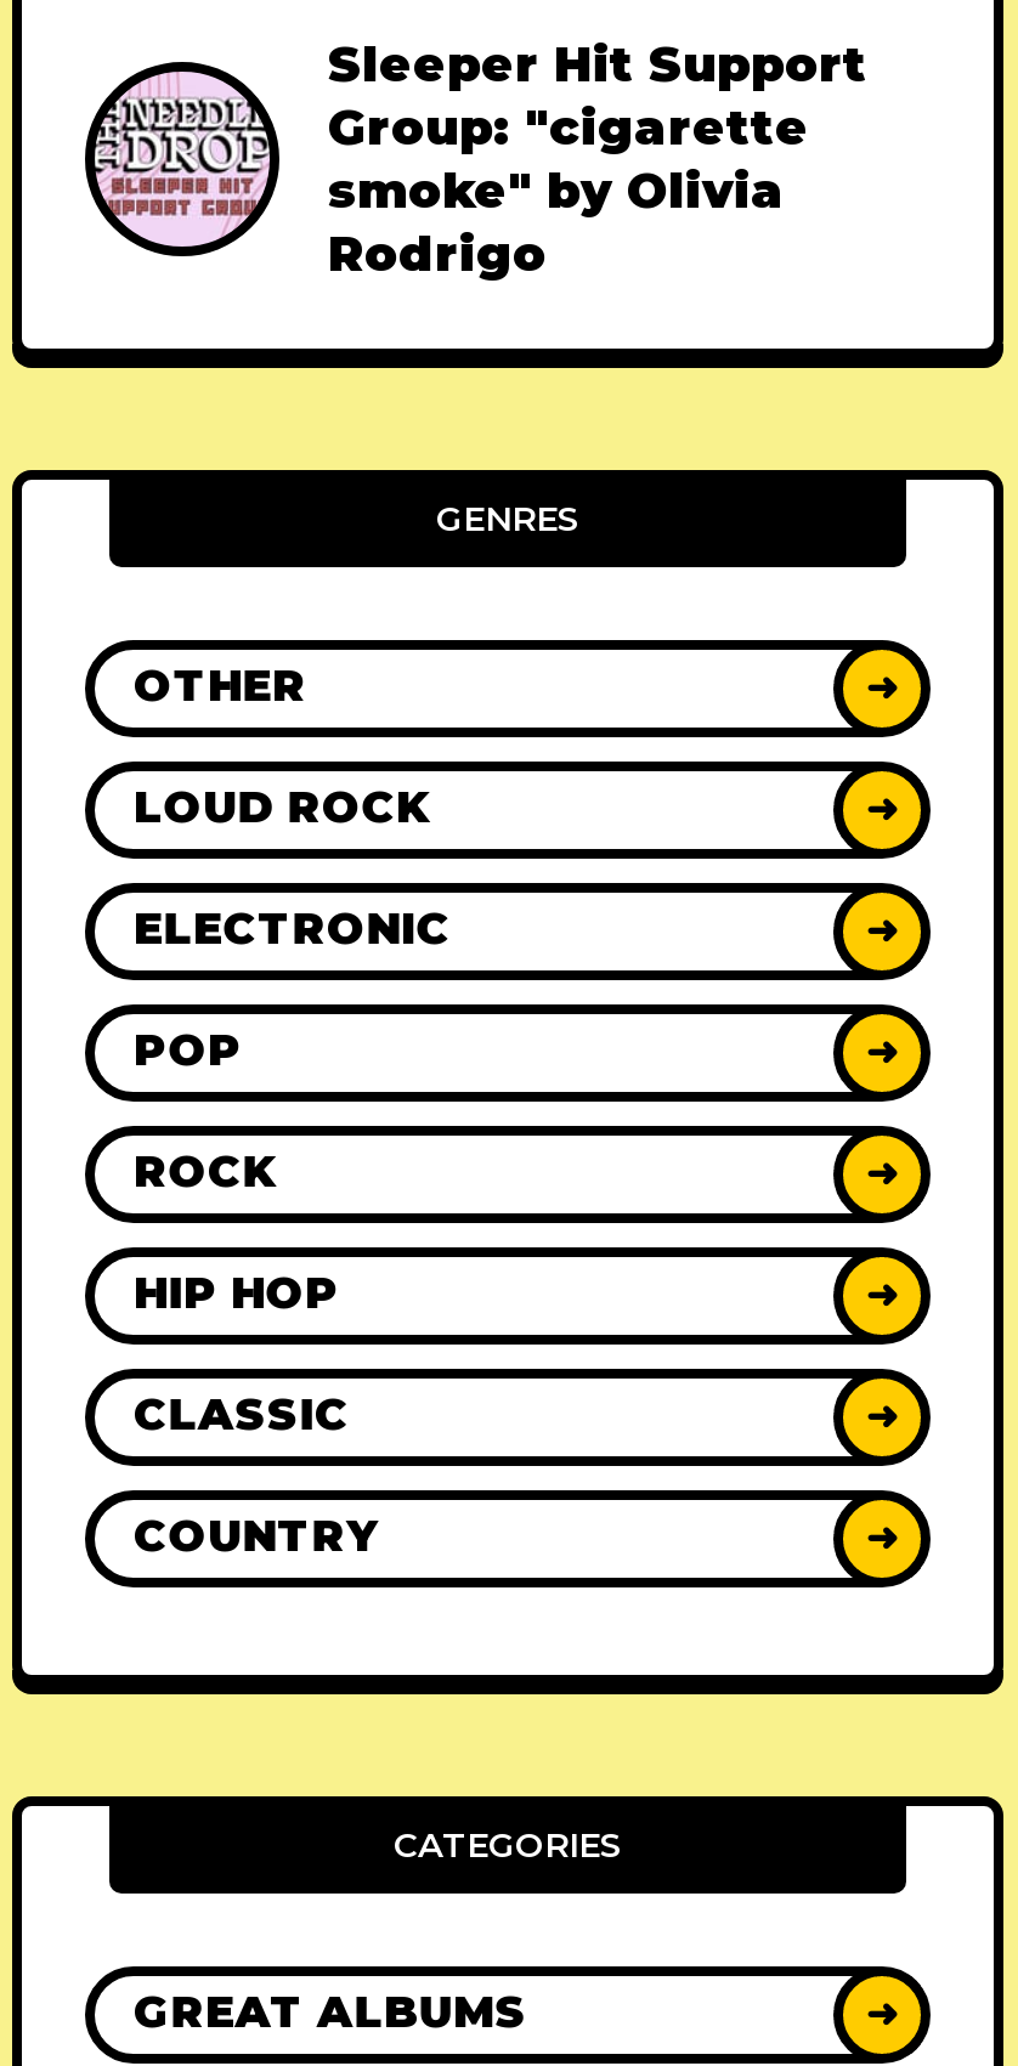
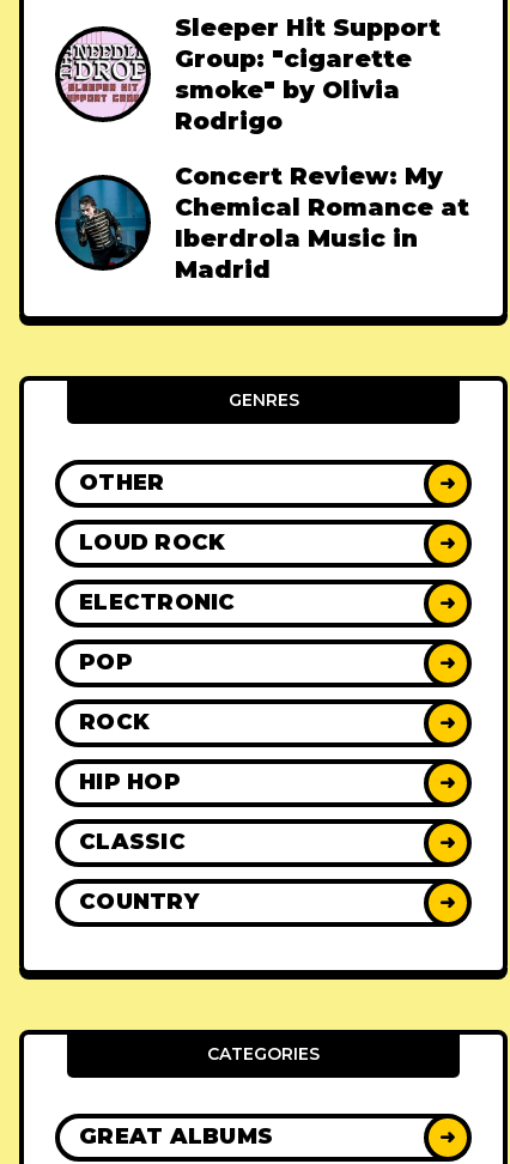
+ [image]
+ Concert Review: My
+ Chemical Romance at
+ Iberdrola Music in
+ Madrid
